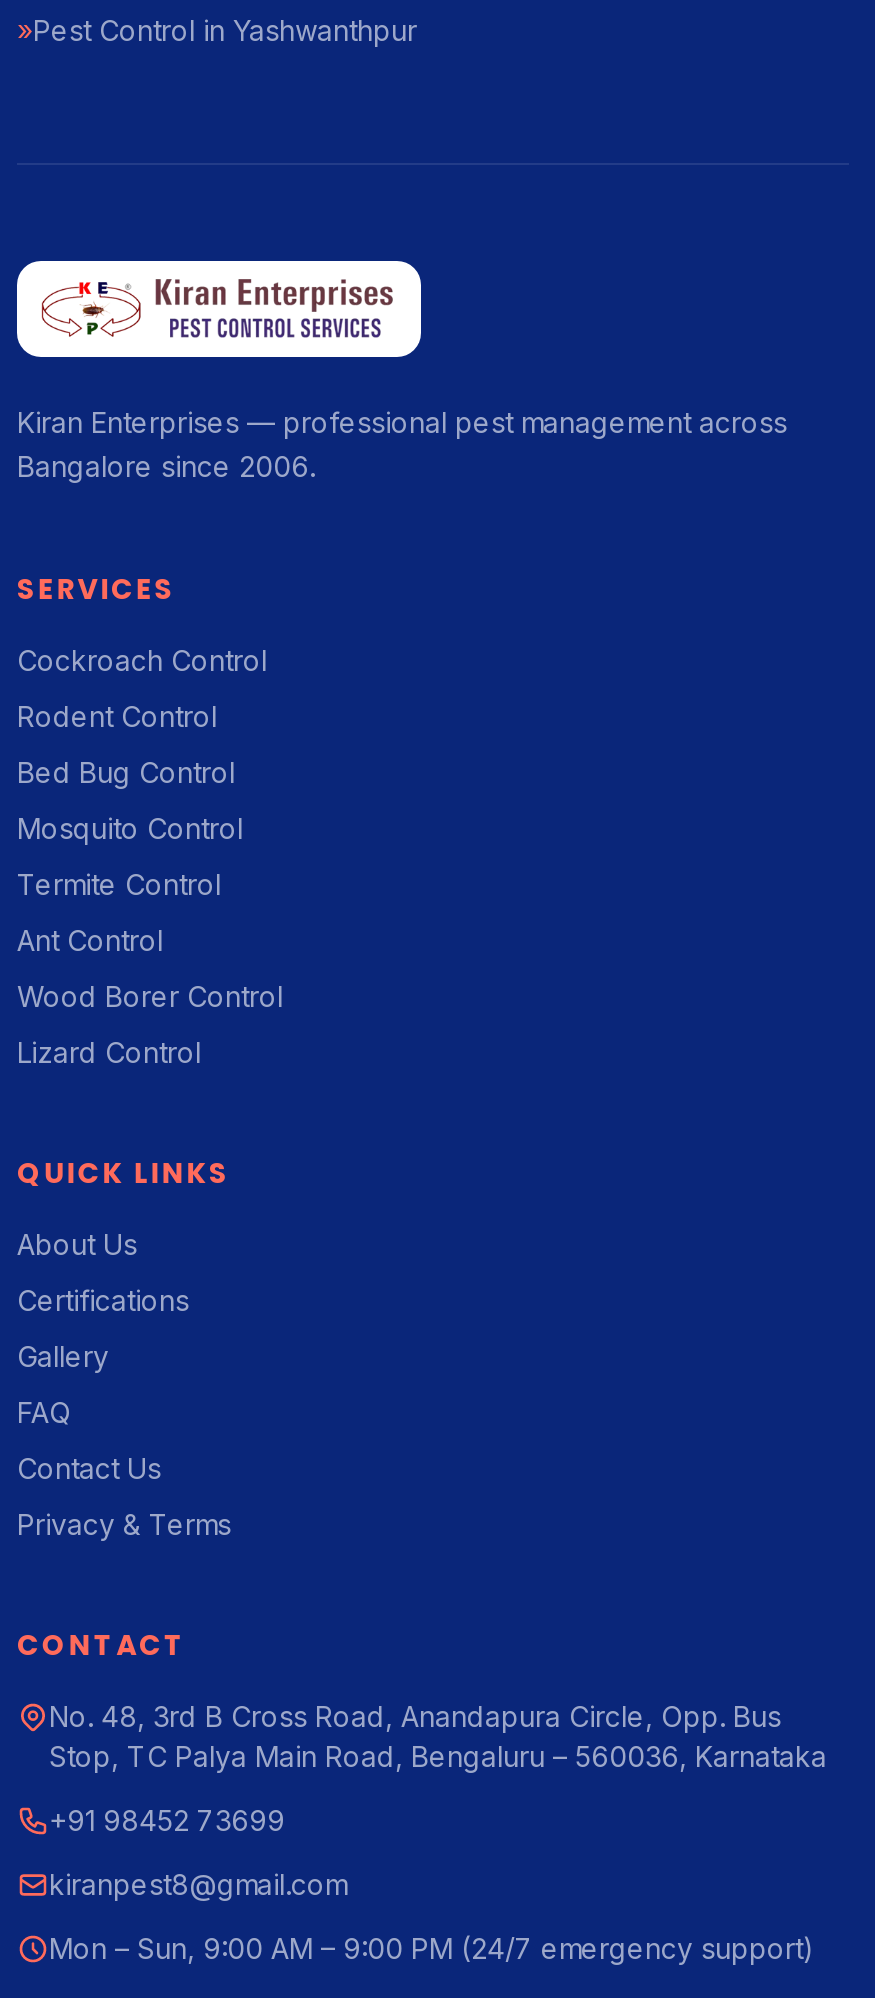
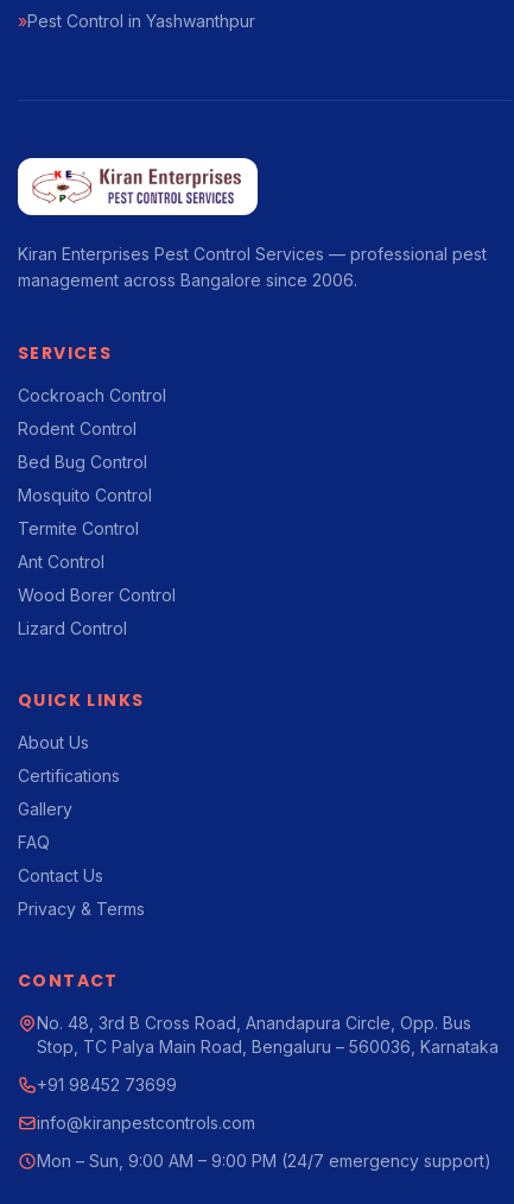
- Kiran Enterprises — professional pest management across
- Bangalore since 2006.
+ Kiran Enterprises Pest Control Services — professional pest
+ management across Bangalore since 2006.

- kiranpest8@gmail.com
+ info@kiranpestcontrols.com
